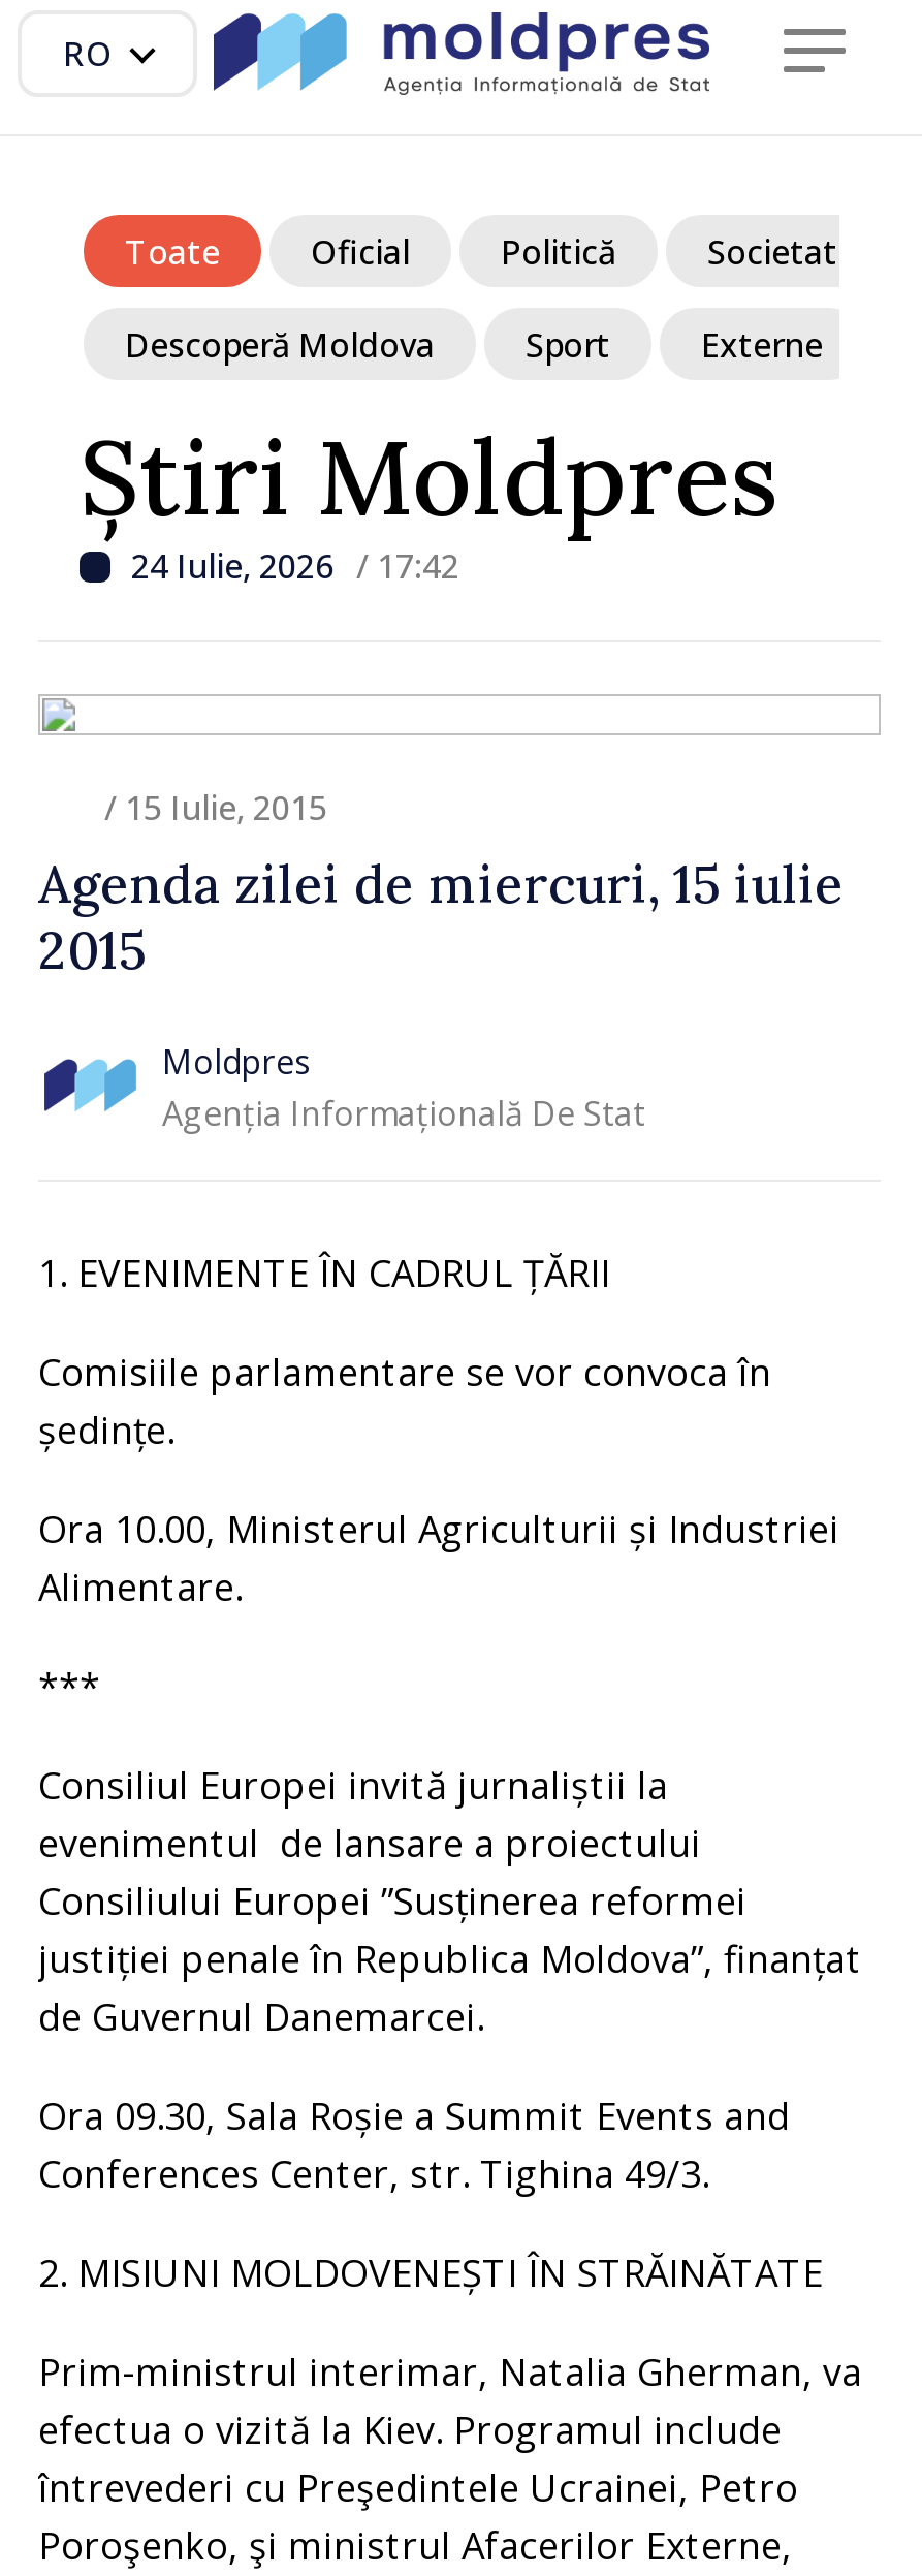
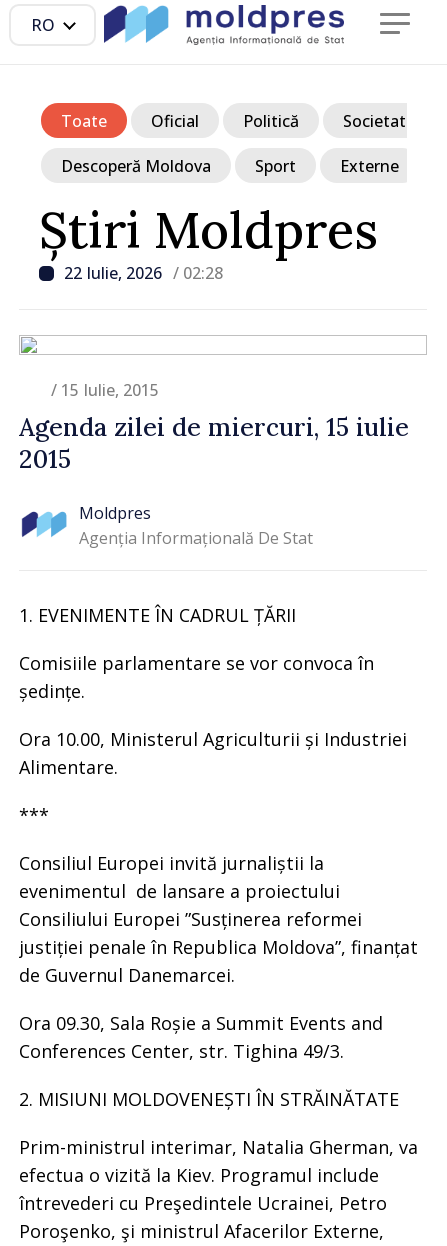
- 24 Iulie, 2026 / 17:42
+ 22 Iulie, 2026 / 02:28
